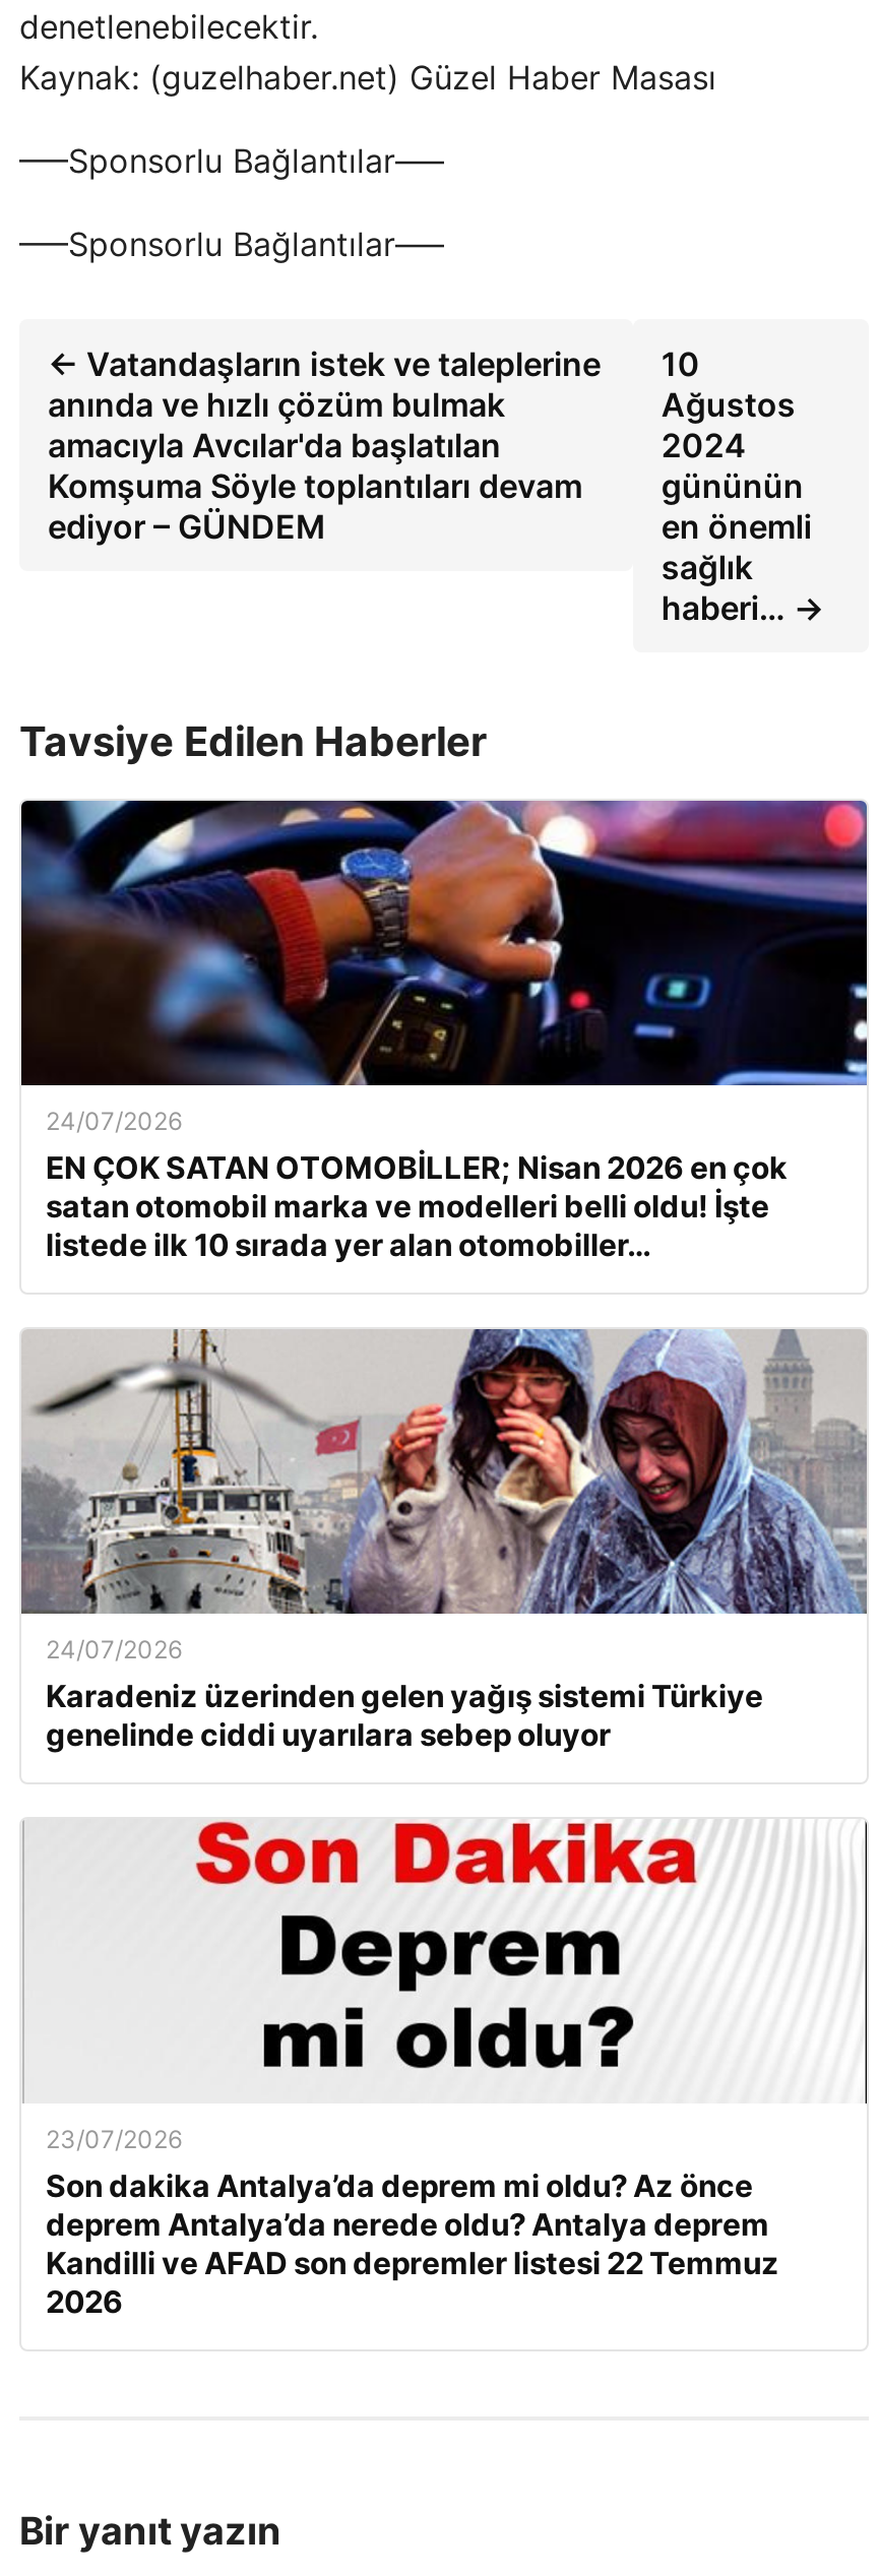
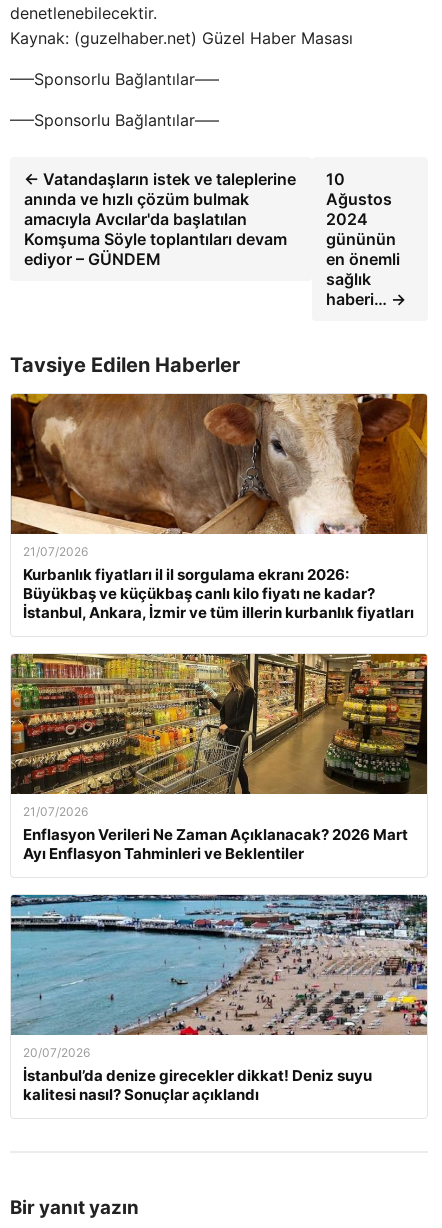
- [image]
- 24/07/2026
- EN ÇOK SATAN OTOMOBİLLER; Nisan 2026 en çok
- satan otomobil marka ve modelleri belli oldu! İşte
- listede ilk 10 sırada yer alan otomobiller…
+ [image]
+ 21/07/2026
+ Kurbanlık fiyatları il il sorgulama ekranı 2026:
+ Büyükbaş ve küçükbaş canlı kilo fiyatı ne kadar?
+ İstanbul, Ankara, İzmir ve tüm illerin kurbanlık fiyatları

- [image]
- 24/07/2026
- Karadeniz üzerinden gelen yağış sistemi Türkiye
- genelinde ciddi uyarılara sebep oluyor
+ [image]
+ 21/07/2026
+ Enflasyon Verileri Ne Zaman Açıklanacak? 2026 Mart
+ Ayı Enflasyon Tahminleri ve Beklentiler

- [image]
- 23/07/2026
- Son dakika Antalya’da deprem mi oldu? Az önce
- deprem Antalya’da nerede oldu? Antalya deprem
- Kandilli ve AFAD son depremler listesi 22 Temmuz
- 2026
+ [image]
+ 20/07/2026
+ İstanbul’da denize girecekler dikkat! Deniz suyu
+ kalitesi nasıl? Sonuçlar açıklandı
